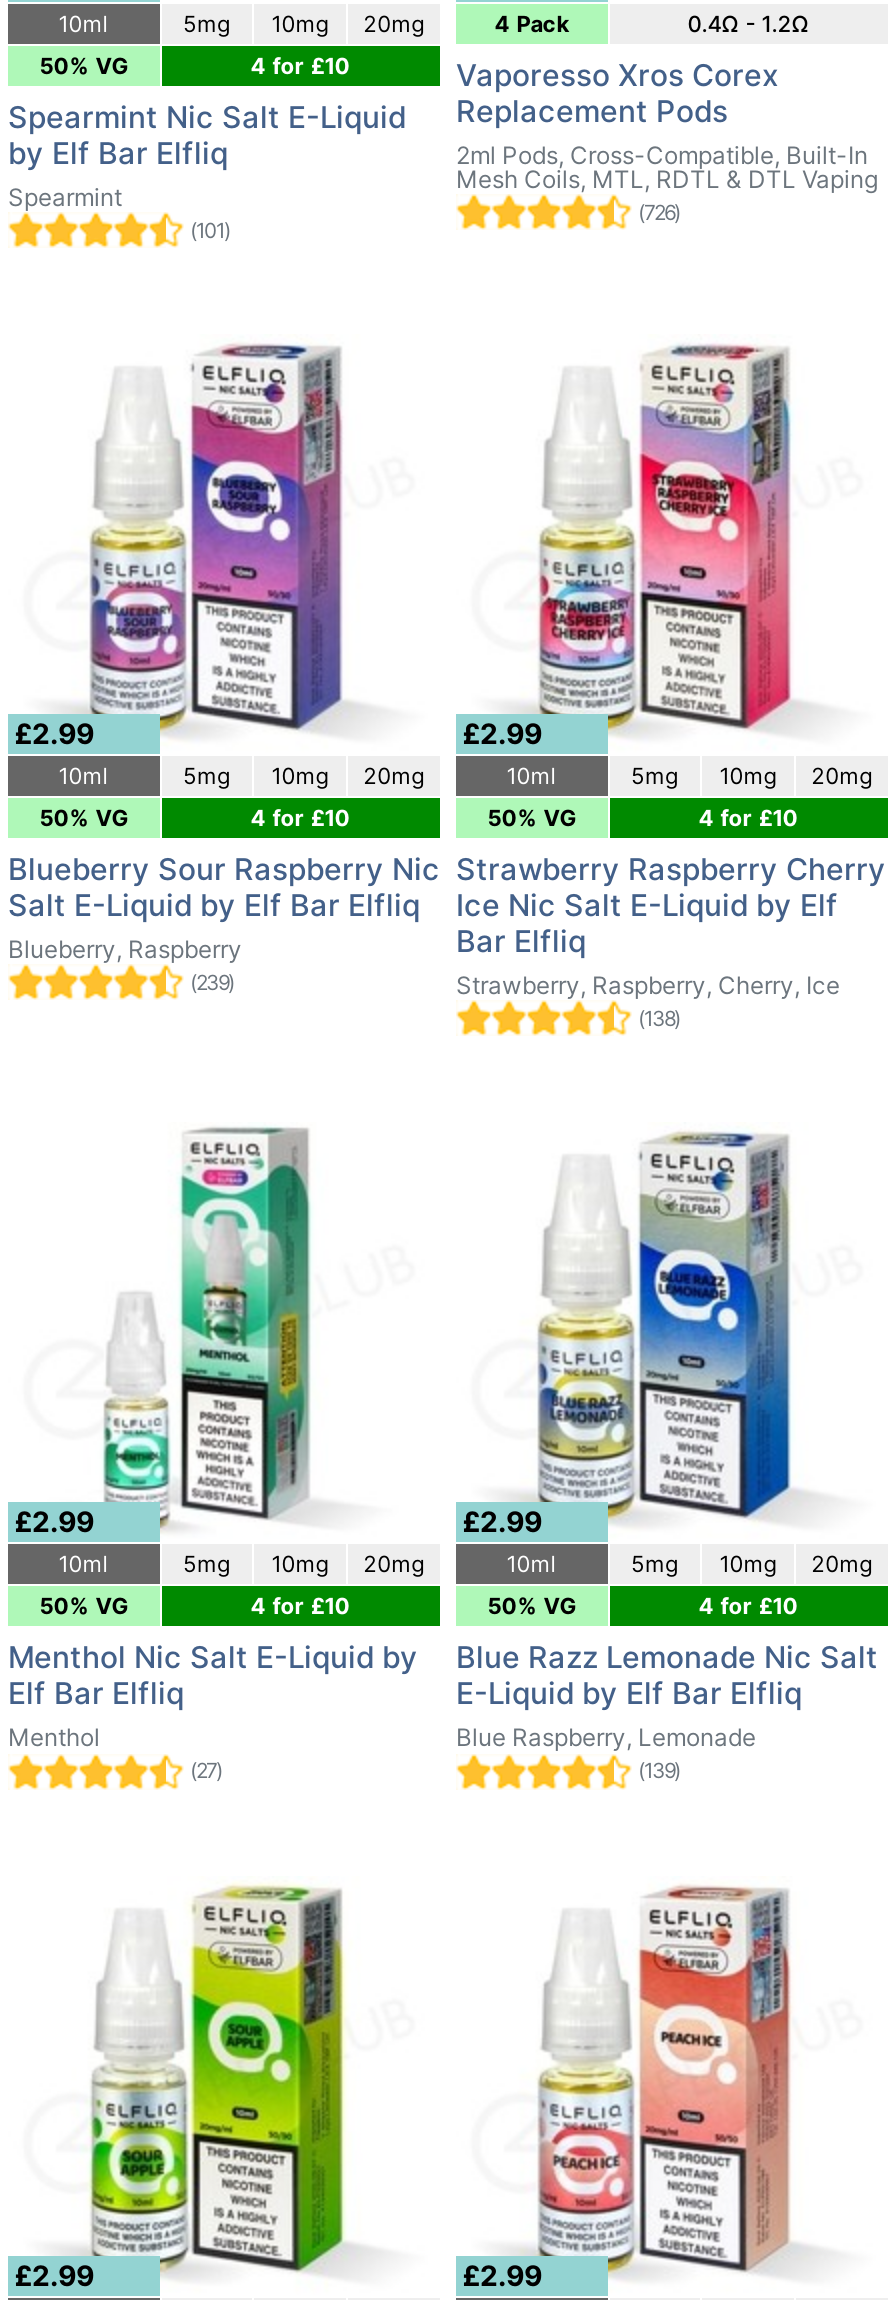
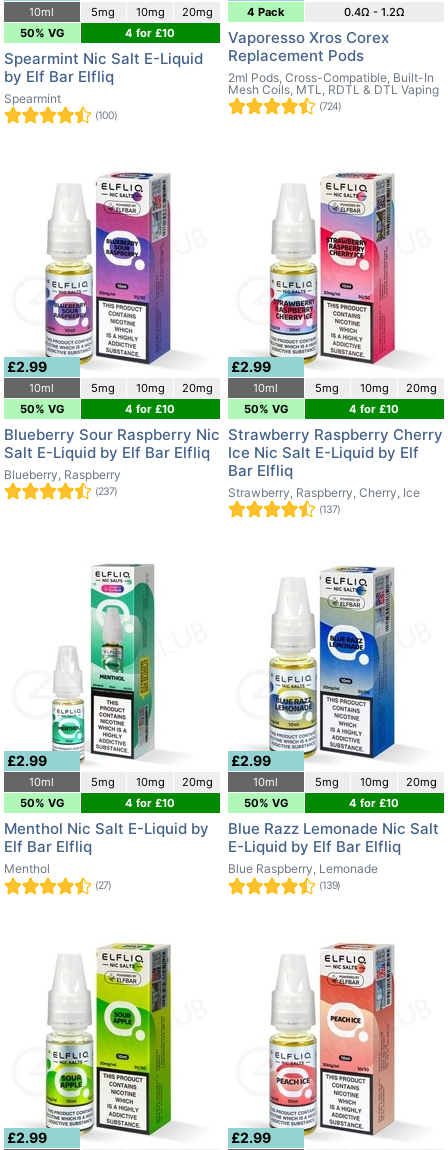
- (726)
+ (724)

- (101)
+ (100)

- (239)
+ (237)

- (138)
+ (137)
